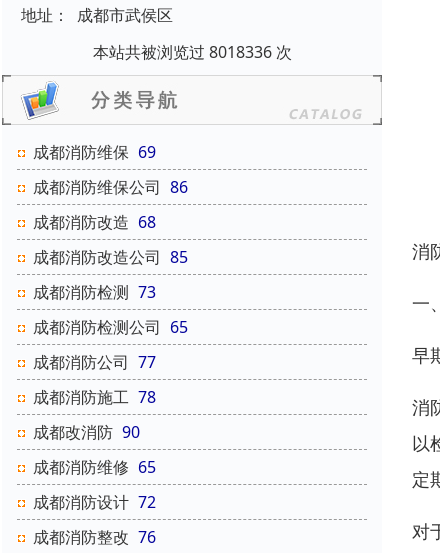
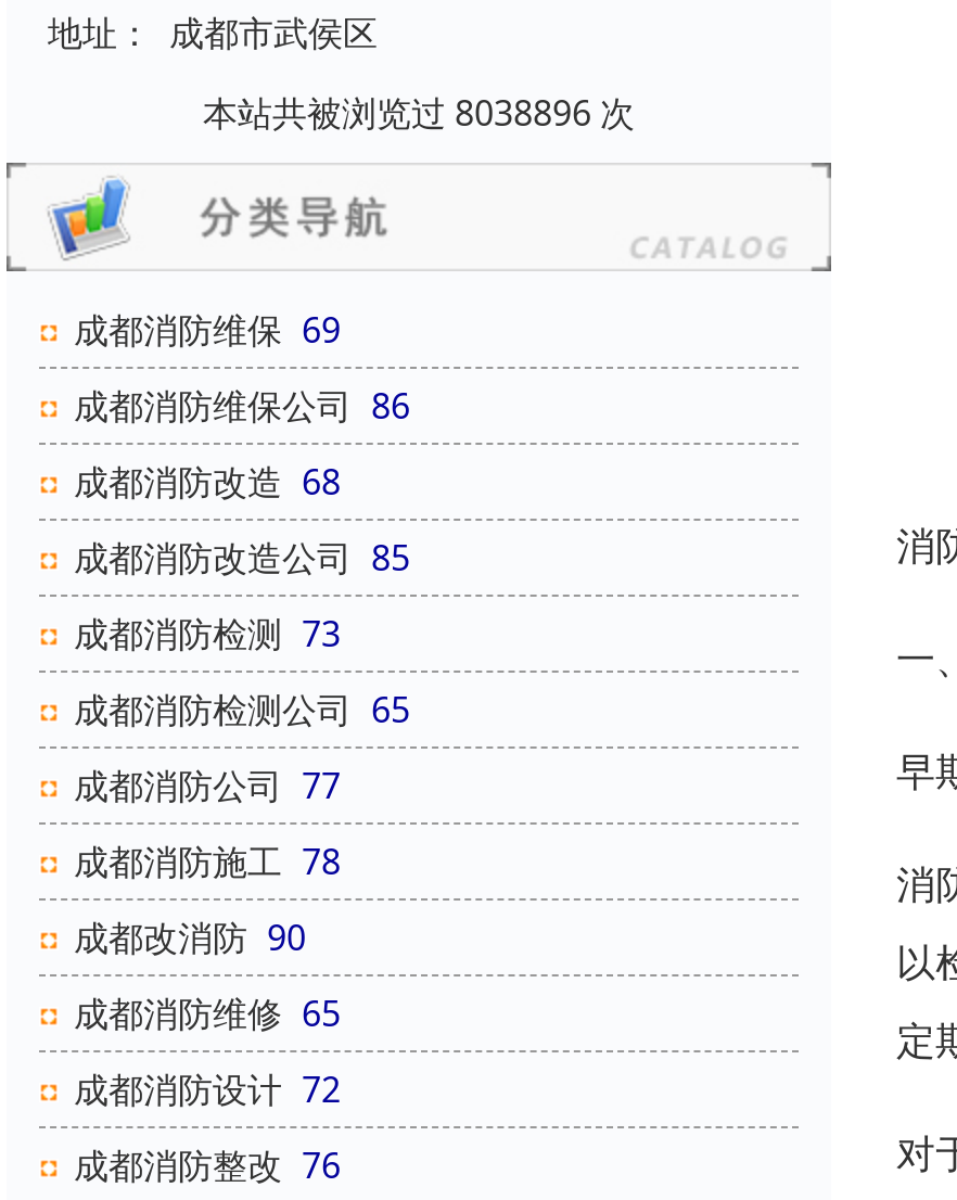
- 本站共被浏览过 8018336 次
+ 本站共被浏览过 8038896 次
